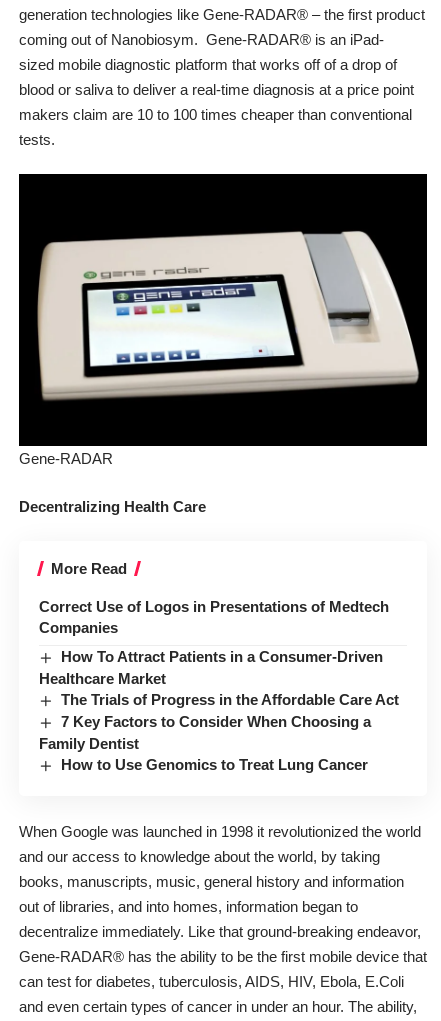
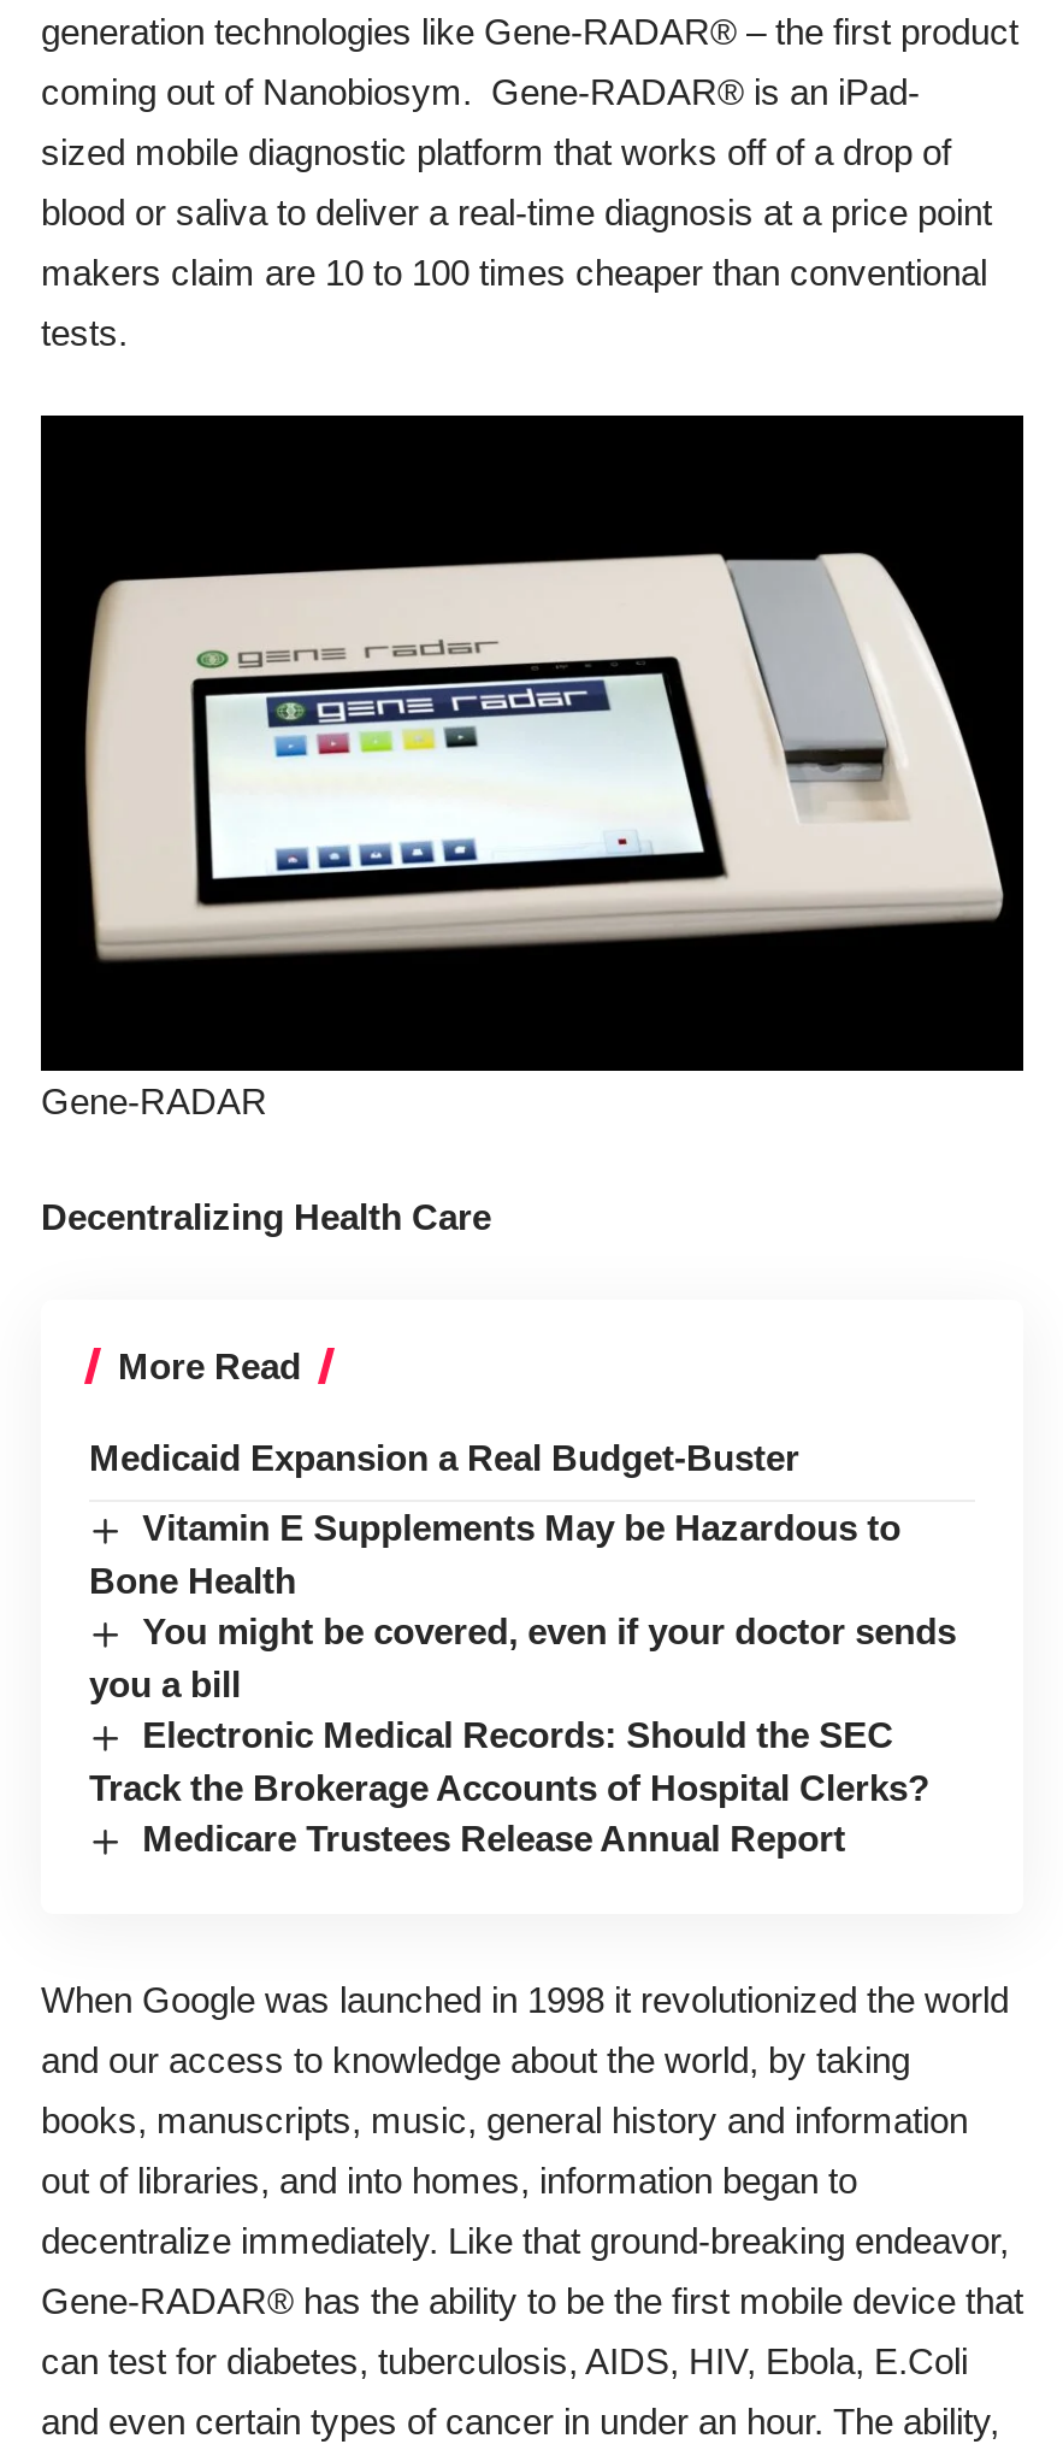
- Correct Use of Logos in Presentations of Medtech
- Companies
+ Medicaid Expansion a Real Budget-Buster

- How To Attract Patients in a Consumer-Driven
- Healthcare Market
- The Trials of Progress in the Affordable Care Act
- 7 Key Factors to Consider When Choosing a
- Family Dentist
- How to Use Genomics to Treat Lung Cancer
+ Vitamin E Supplements May be Hazardous to
+ Bone Health
+ You might be covered, even if your doctor sends
+ you a bill
+ Electronic Medical Records: Should the SEC
+ Track the Brokerage Accounts of Hospital Clerks?
+ Medicare Trustees Release Annual Report
